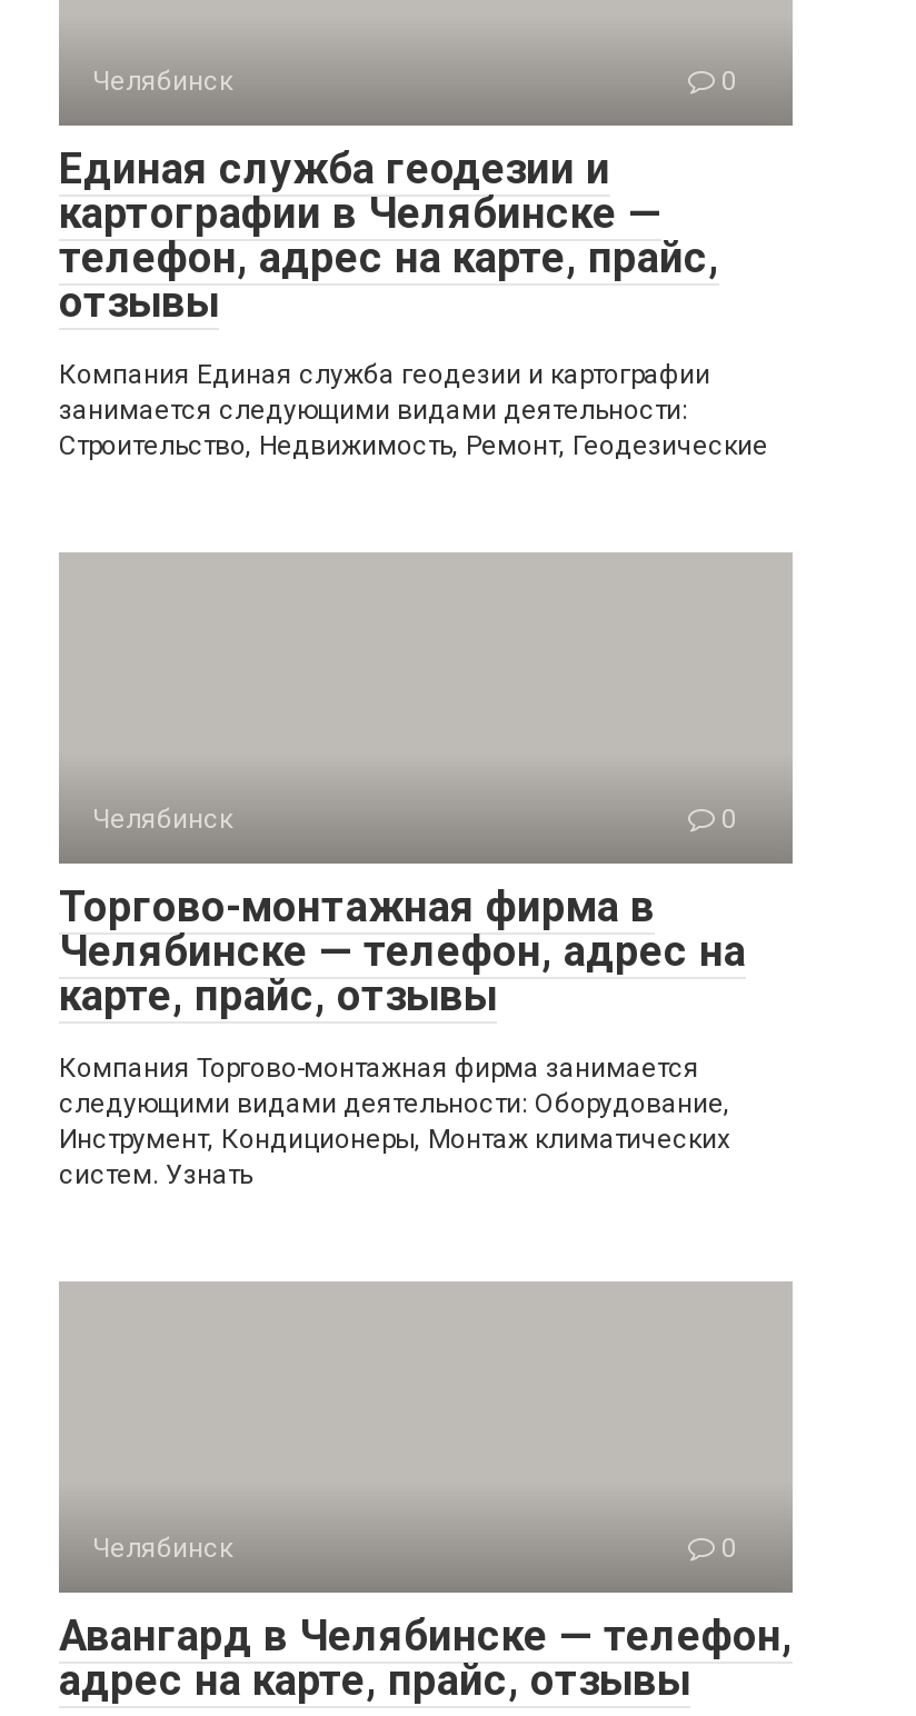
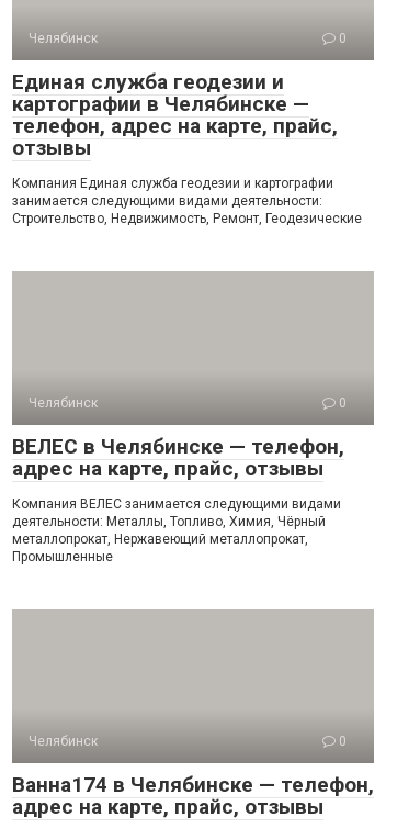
- Торгово-монтажная фирма в
- Челябинске — телефон, адрес на
- карте, прайс, отзывы
+ ВЕЛЕС в Челябинске — телефон,
+ адрес на карте, прайс, отзывы

- Компания Торгово-монтажная фирма занимается
- следующими видами деятельности: Оборудование,
- Инструмент, Кондиционеры, Монтаж климатических
- систем. Узнать
+ Компания ВЕЛЕС занимается следующими видами
+ деятельности: Металлы, Топливо, Химия, Чёрный
+ металлопрокат, Нержавеющий металлопрокат,
+ Промышленные

- Авангард в Челябинске — телефон,
+ Ванна174 в Челябинске — телефон,
